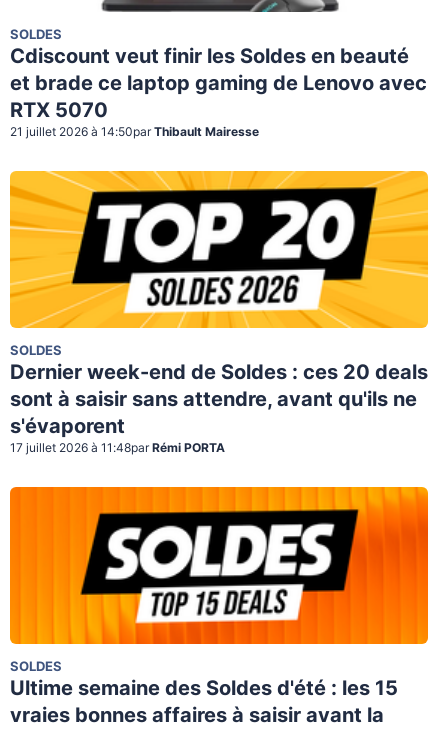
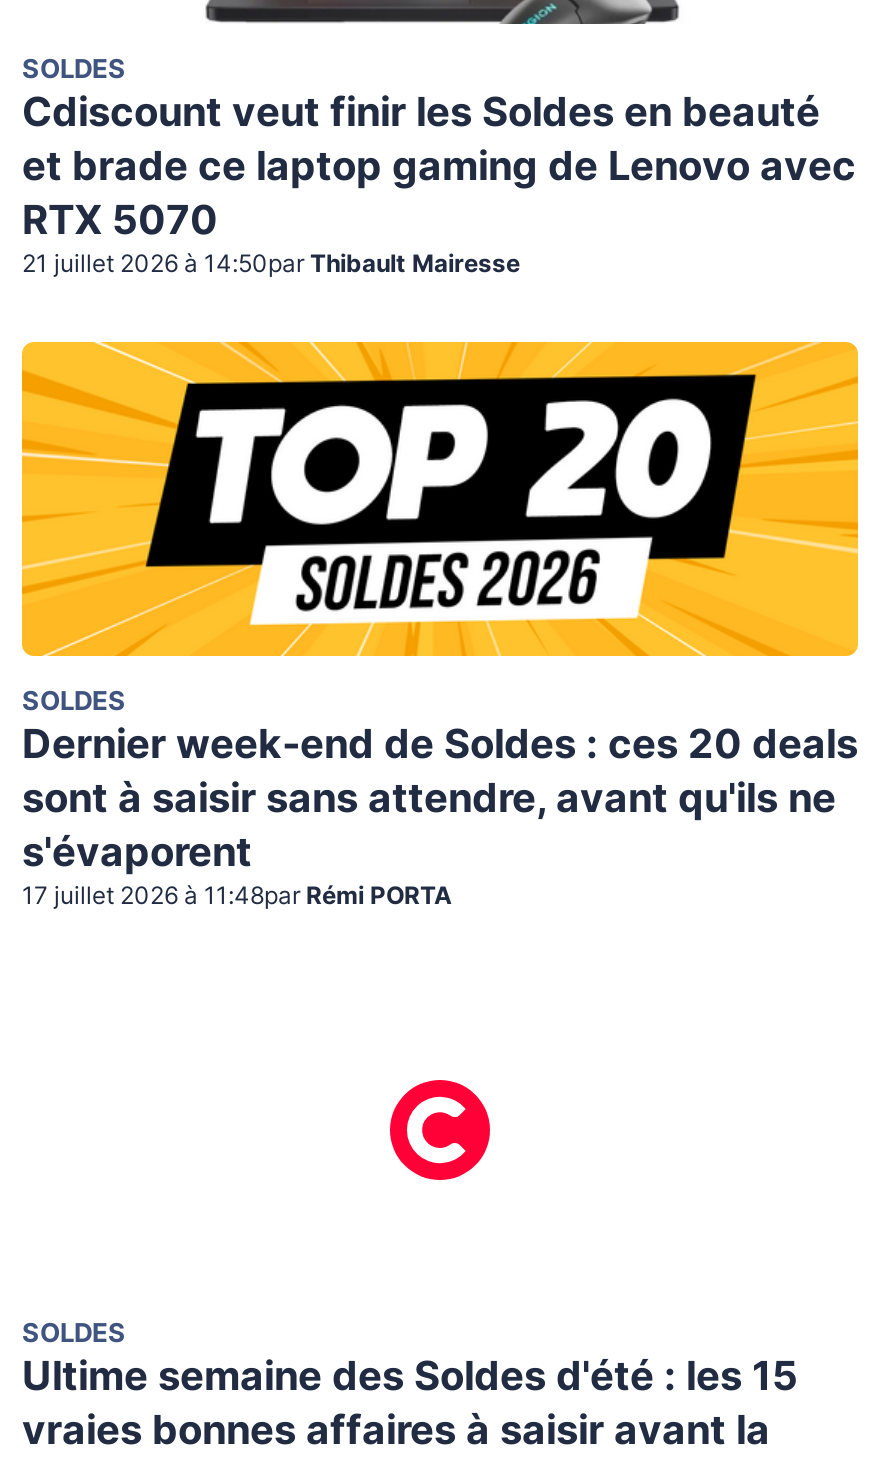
- [image]
